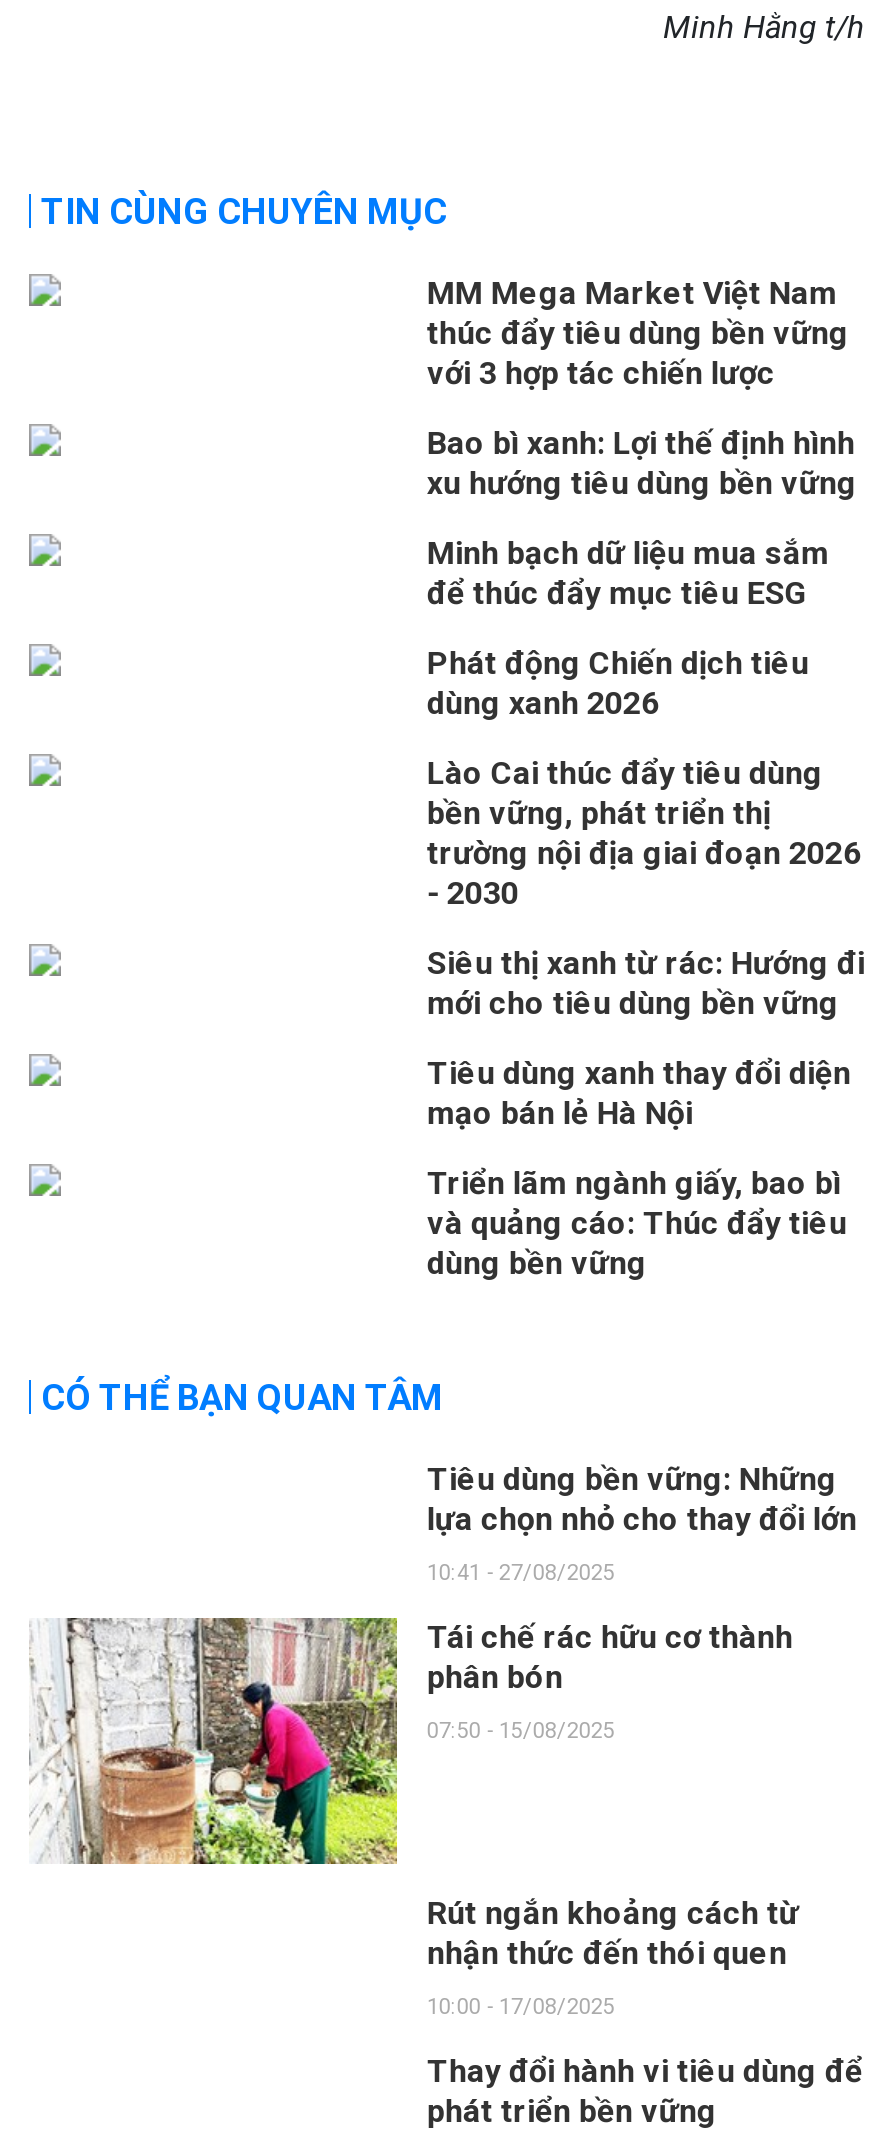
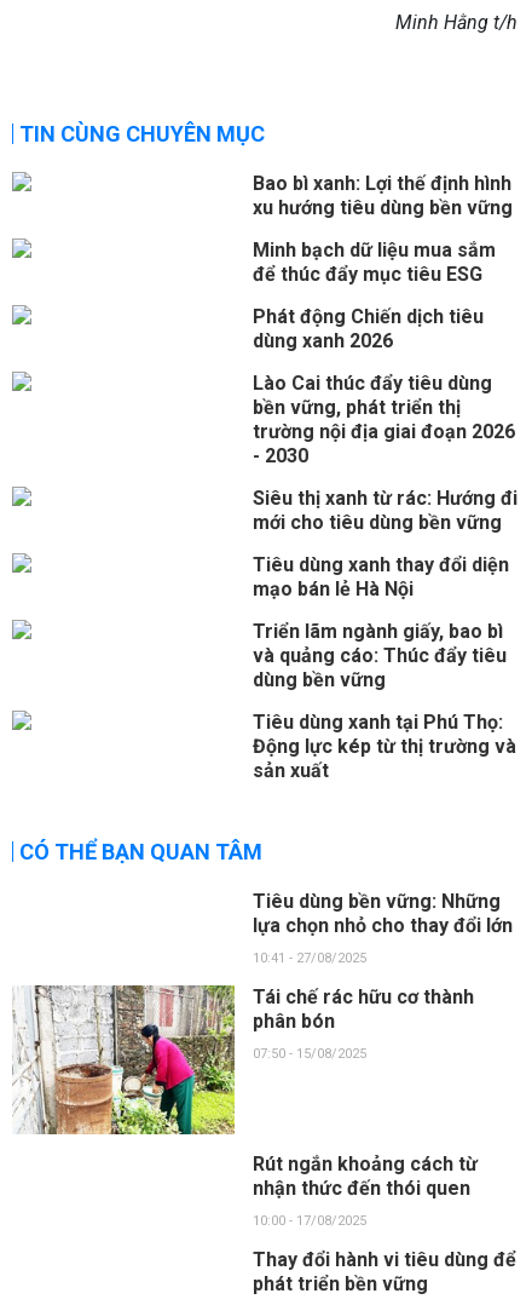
- MM Mega Market Việt Nam
- thúc đẩy tiêu dùng bền vững
- với 3 hợp tác chiến lược

moved up: Bao bì xanh: Lợi thế định hình | xu hướng tiêu dùng bền vững | Minh bạch dữ liệu mua sắm | ... | và quảng cáo: Thúc đẩy tiêu | dùng bền vững

+ Tiêu dùng xanh tại Phú Thọ:
+ Động lực kép từ thị trường và
+ sản xuất
